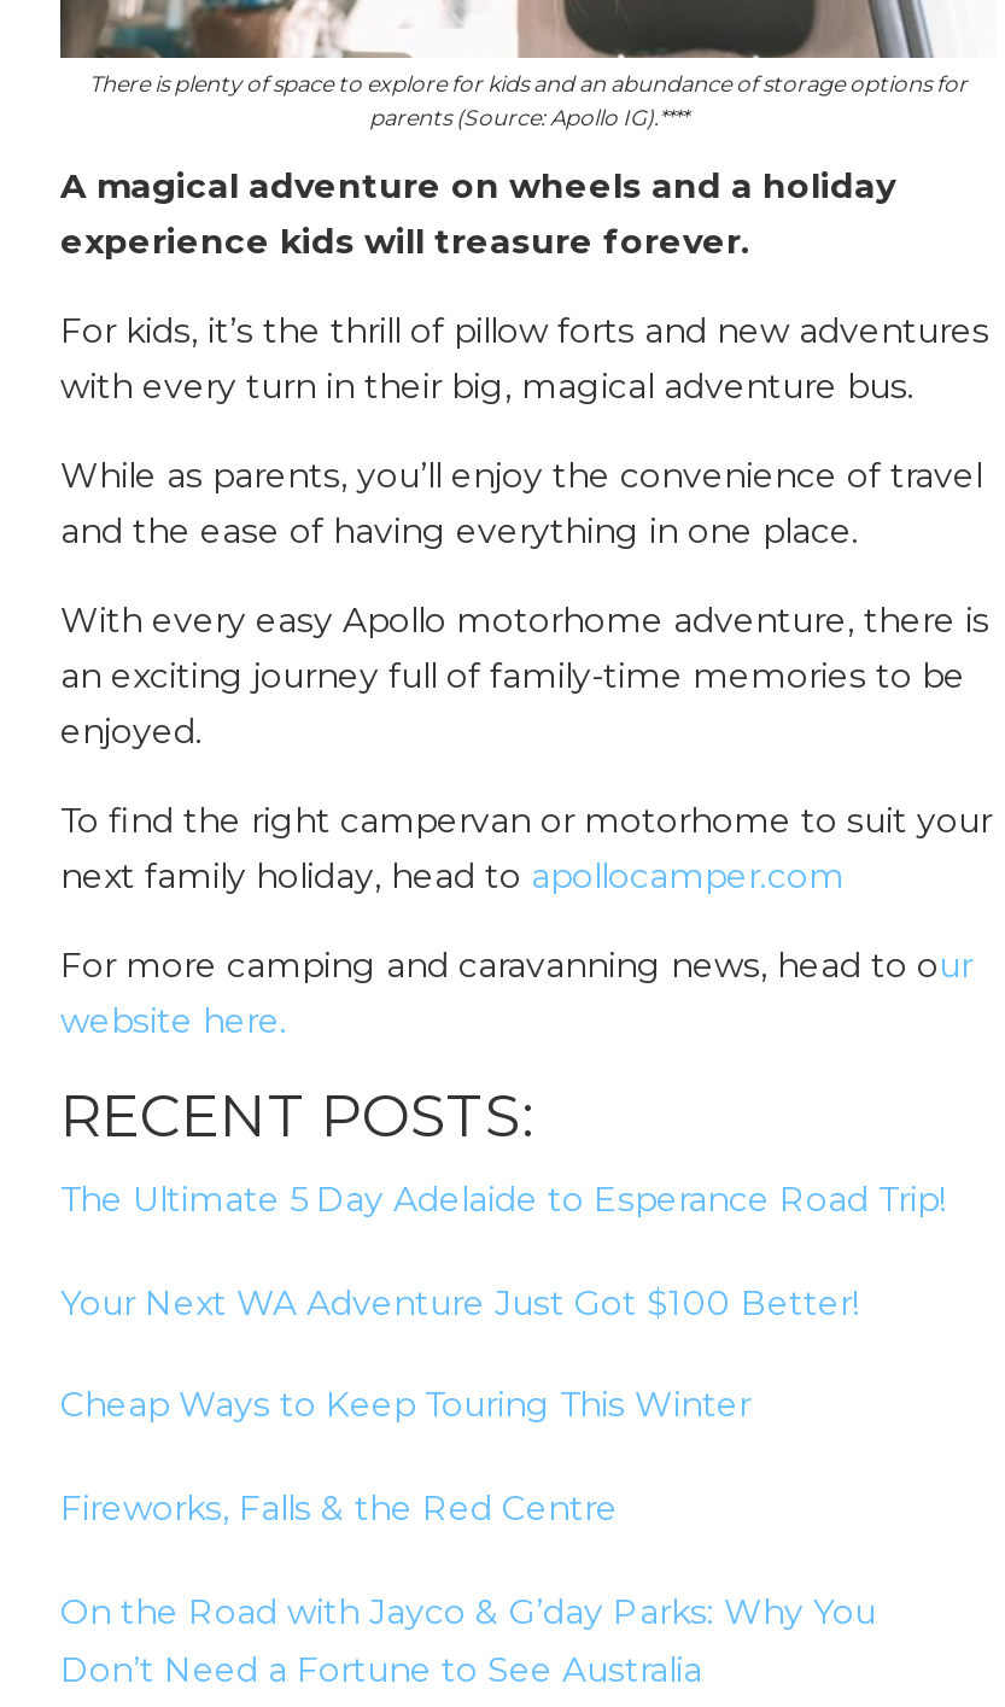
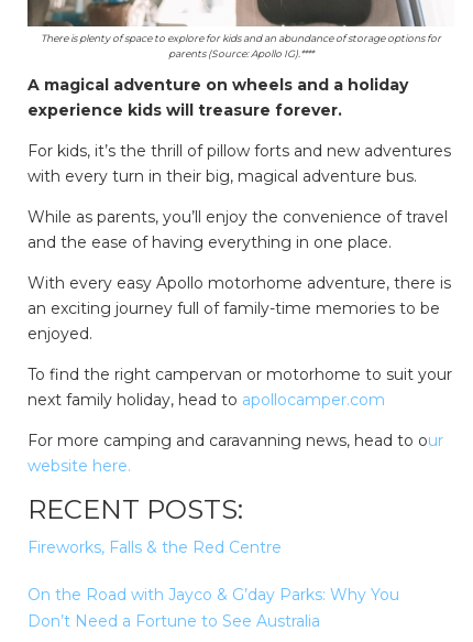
- The Ultimate 5 Day Adelaide to Esperance Road Trip!
- Your Next WA Adventure Just Got $100 Better!
- Cheap Ways to Keep Touring This Winter
